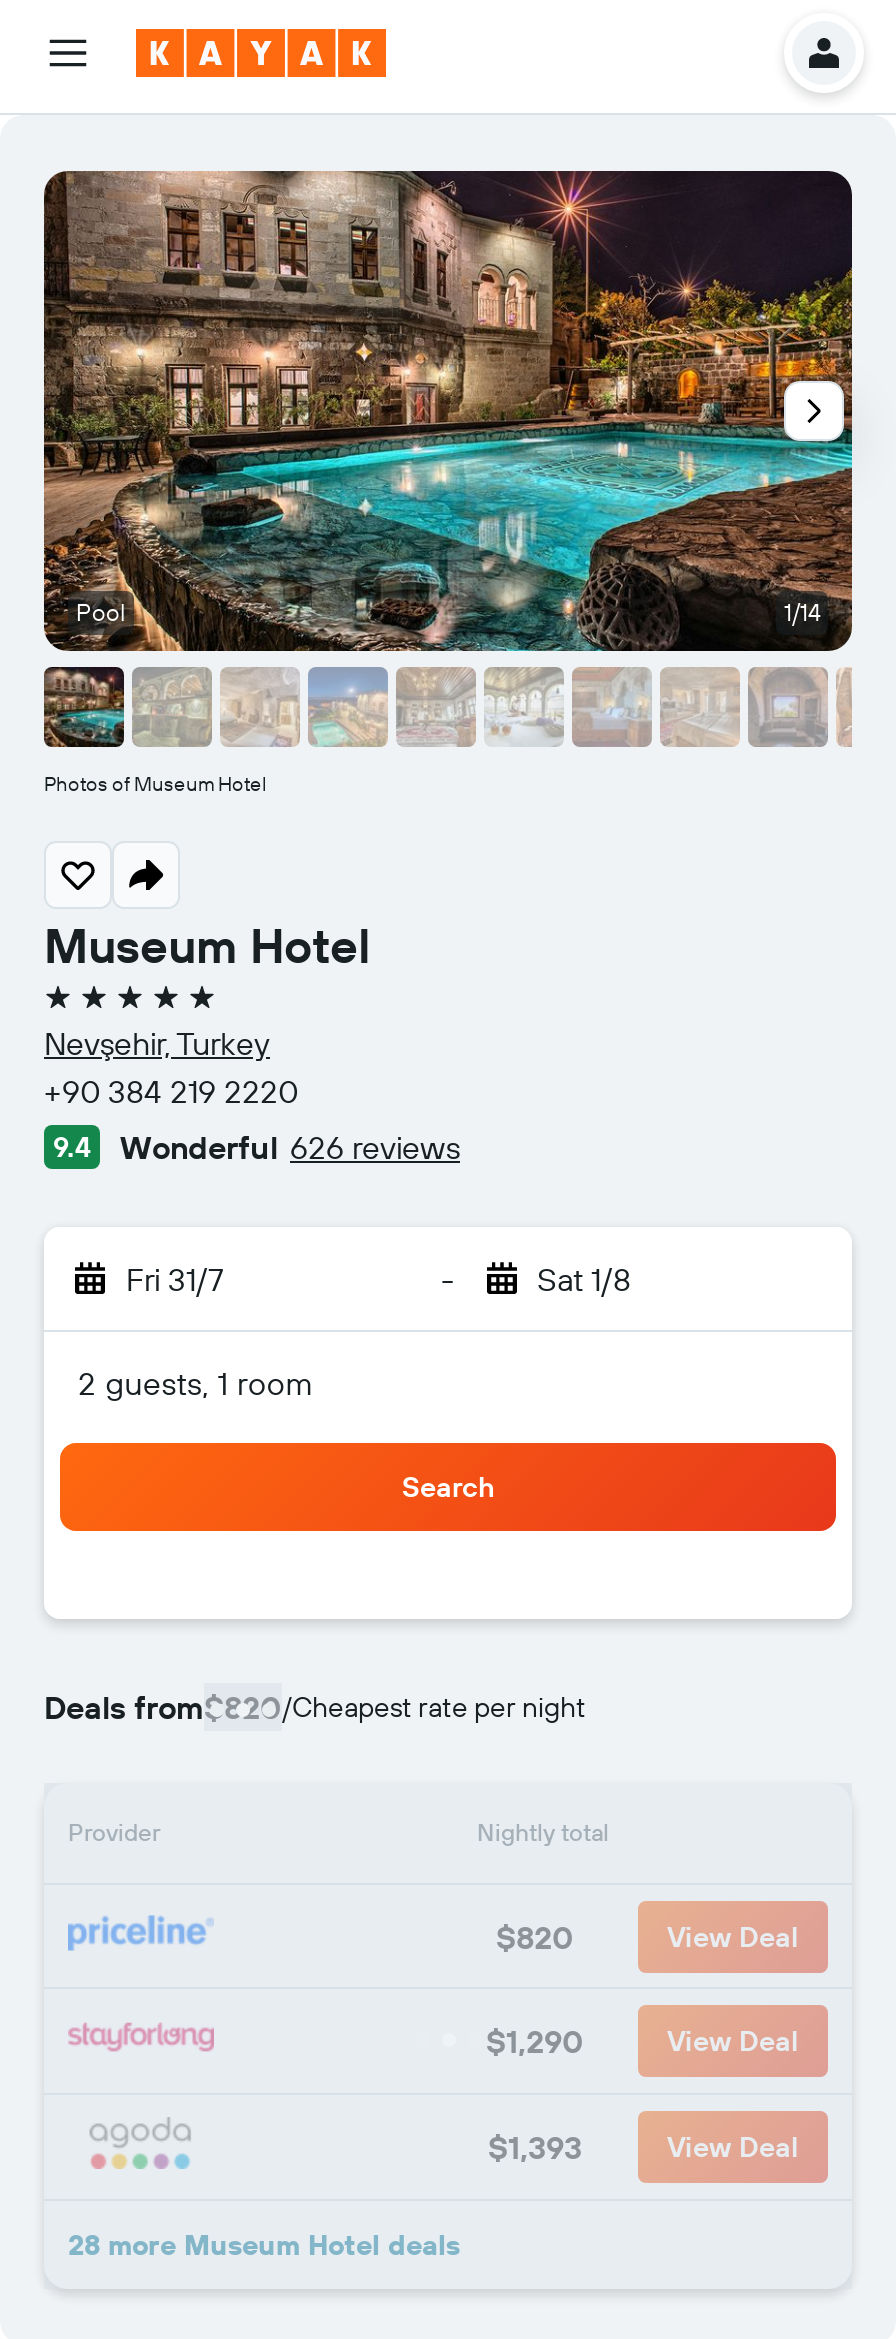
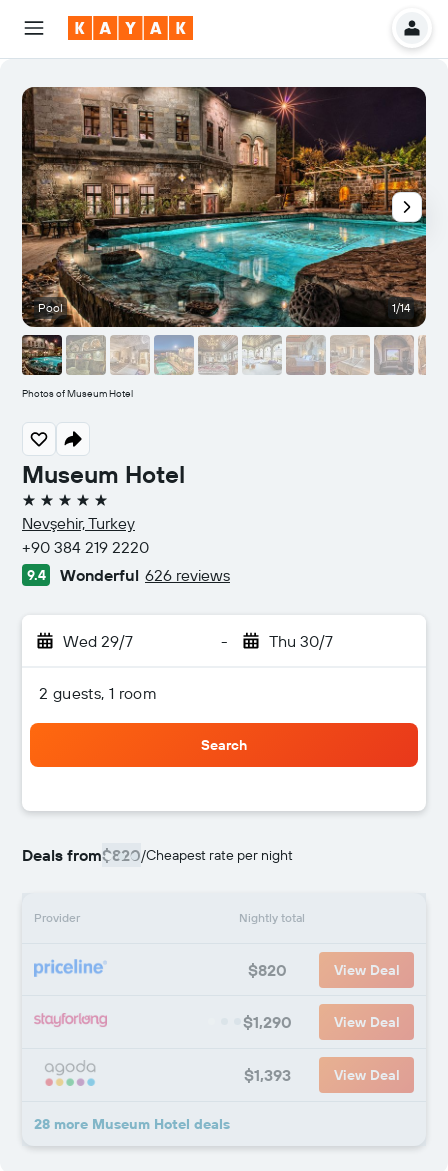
- Fri 31/7
+ Wed 29/7

- Sat 1/8
+ Thu 30/7
